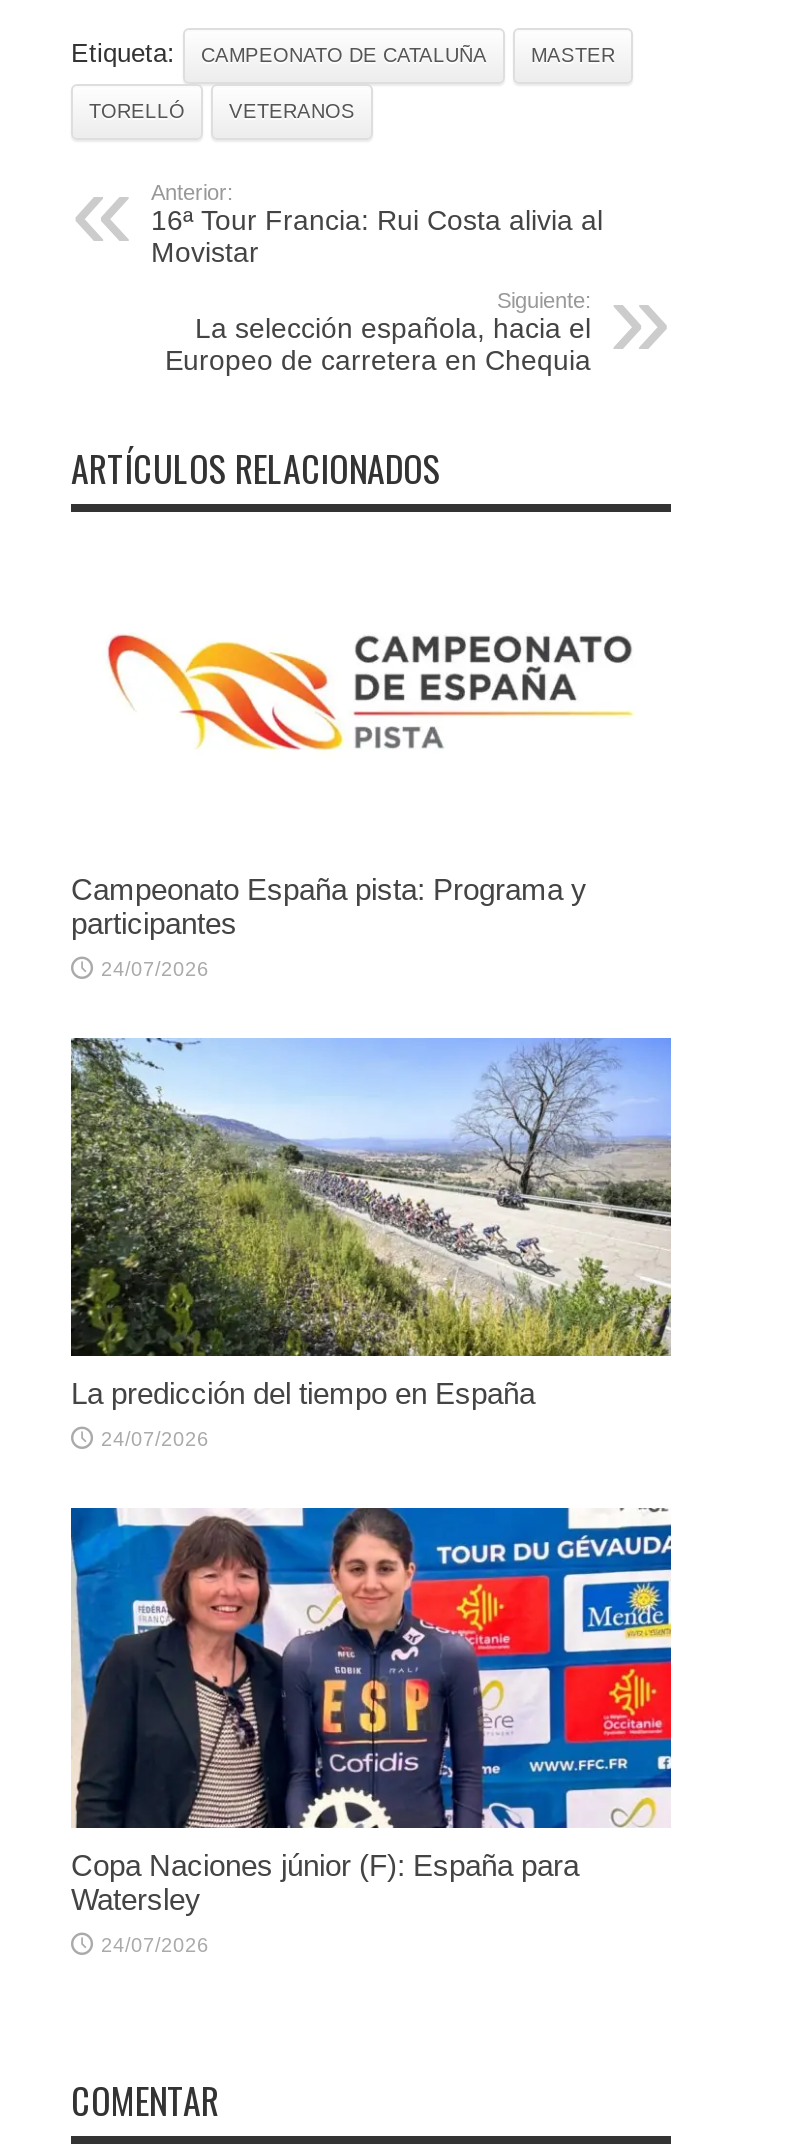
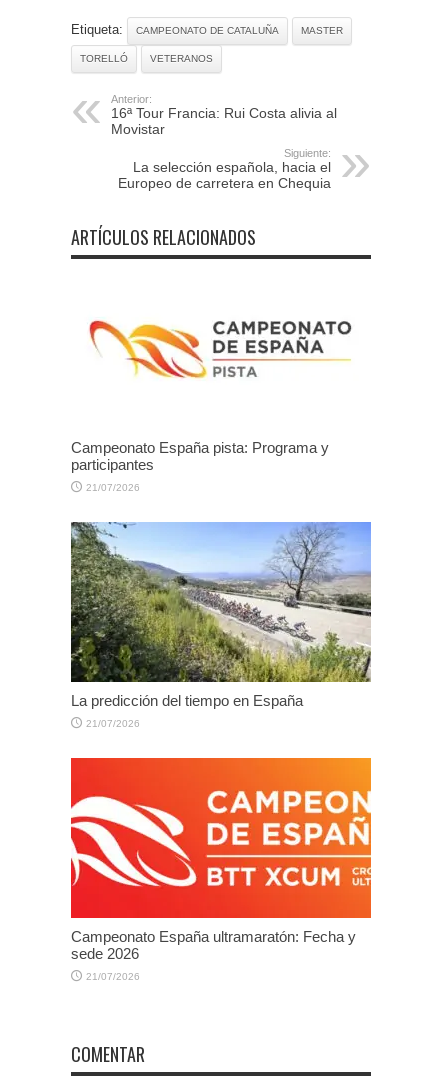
- 24/07/2026
+ 21/07/2026

- 24/07/2026
+ 21/07/2026

- [image]
- Copa Naciones júnior (F): España para
- Watersley
+ [image]
+ Campeonato España ultramaratón: Fecha y
+ sede 2026

- 24/07/2026
+ 21/07/2026
